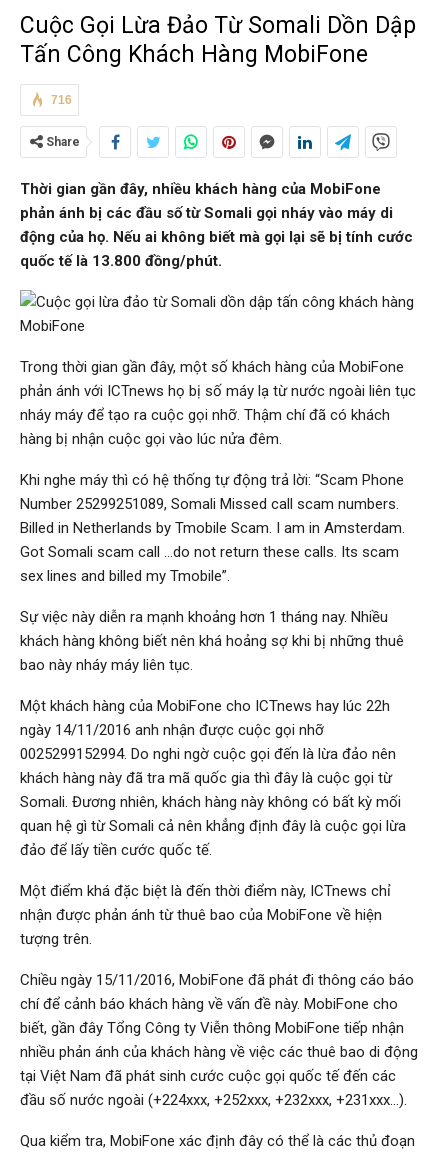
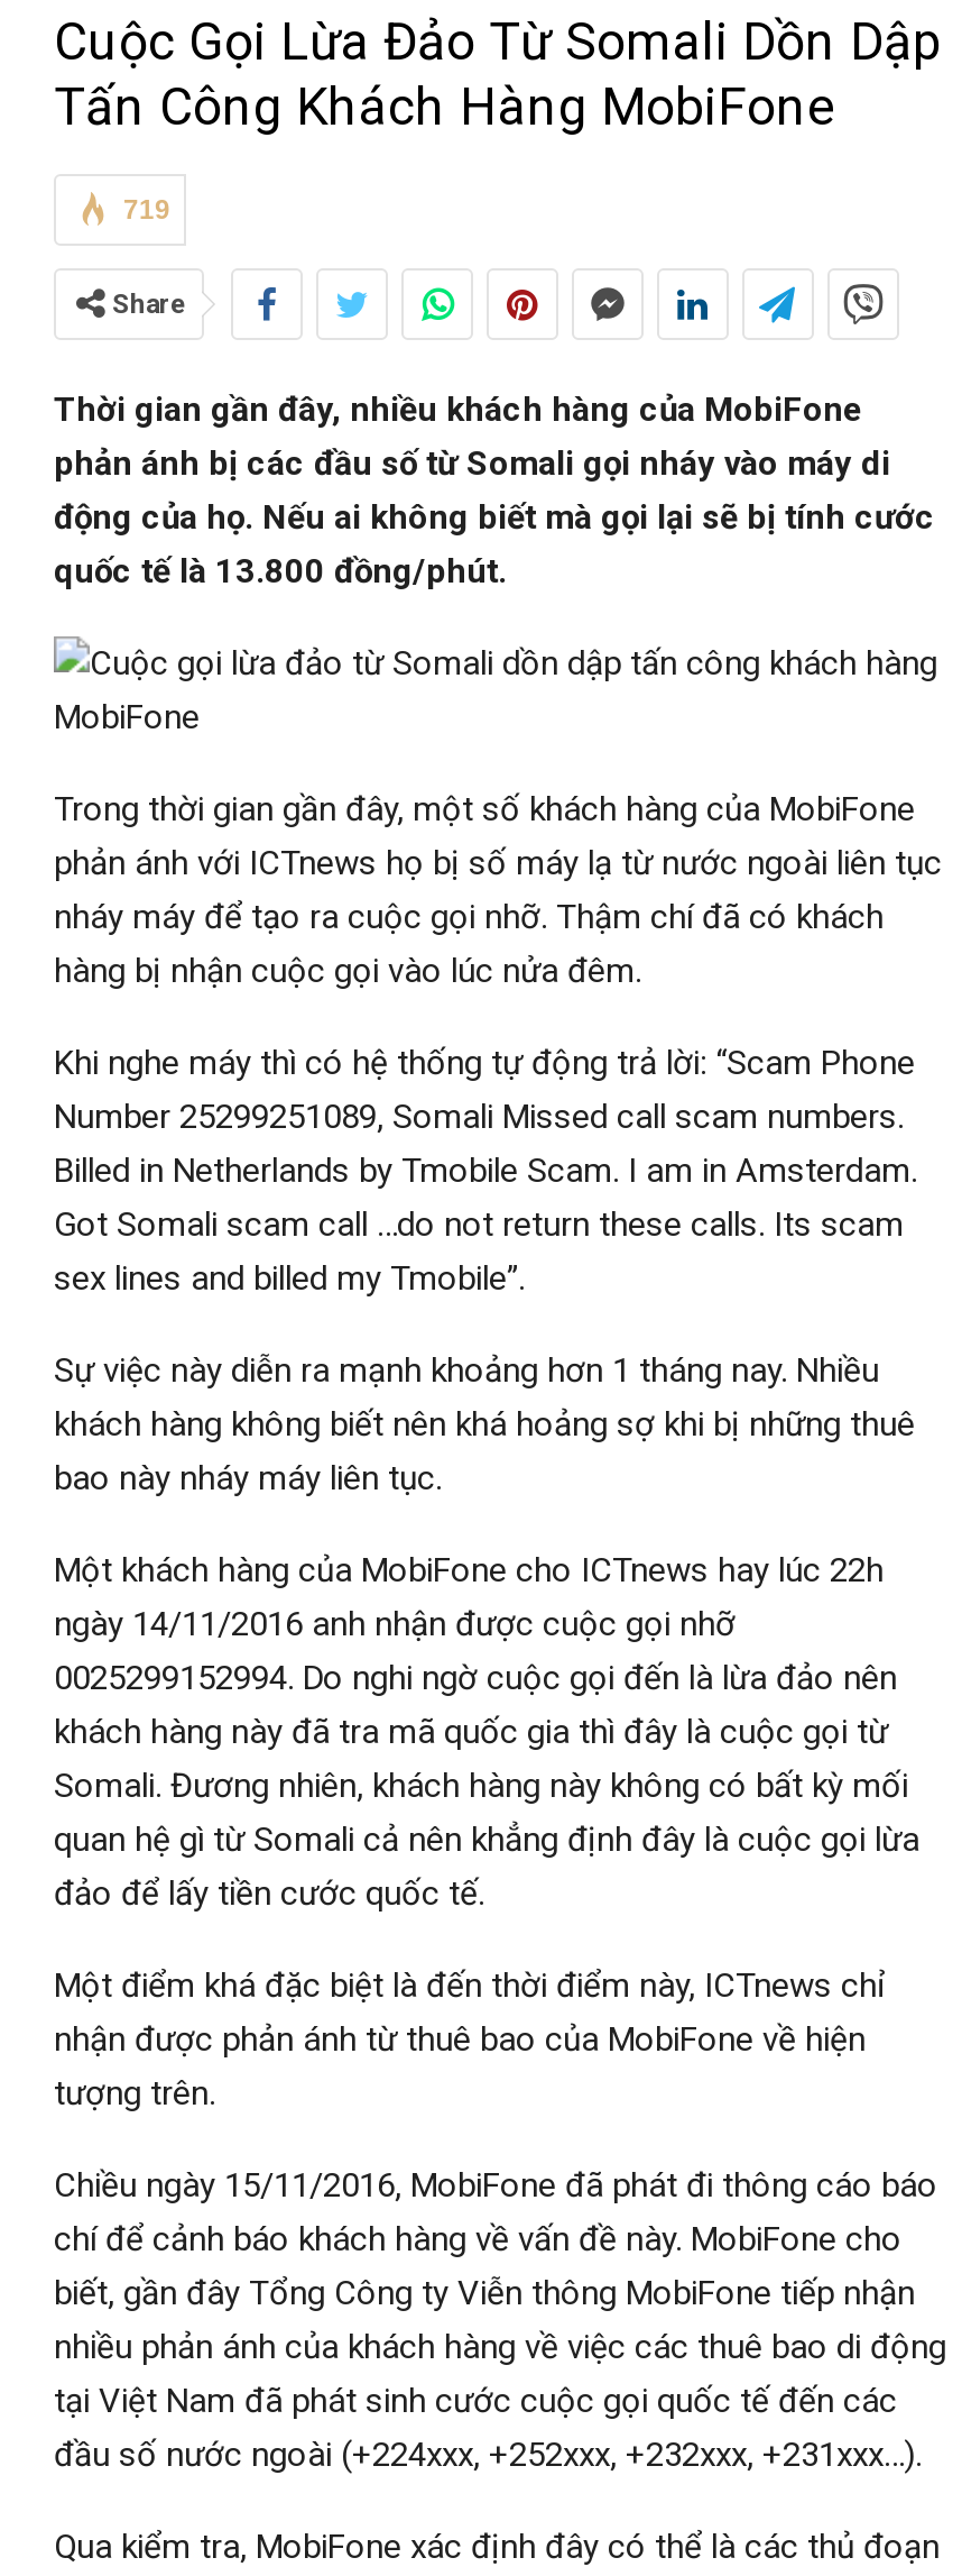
- 716
+ 719
